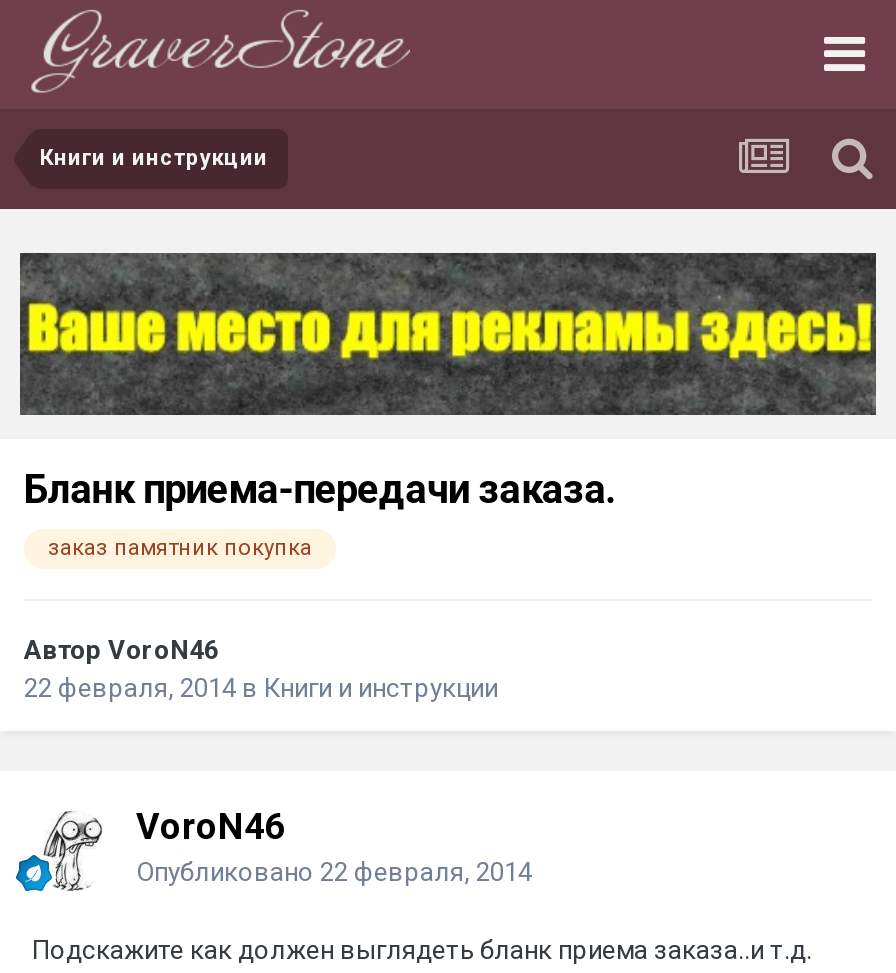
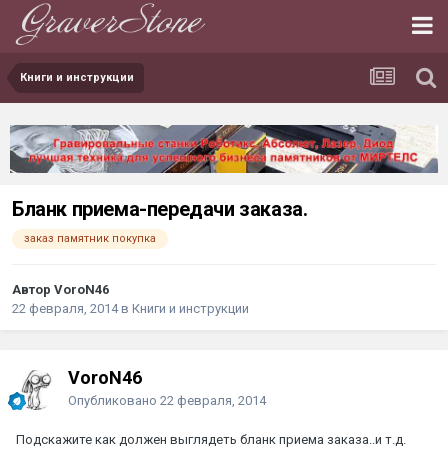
- [image]
+ [image]
